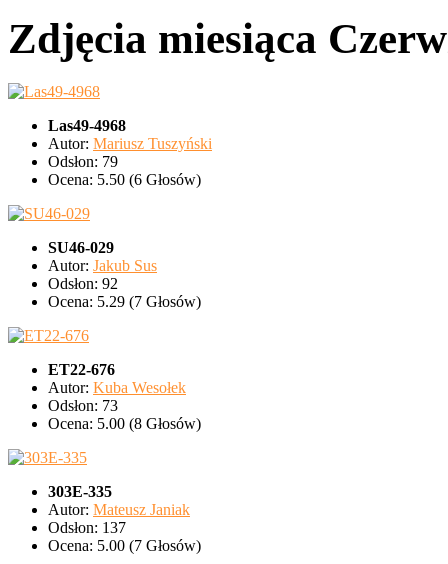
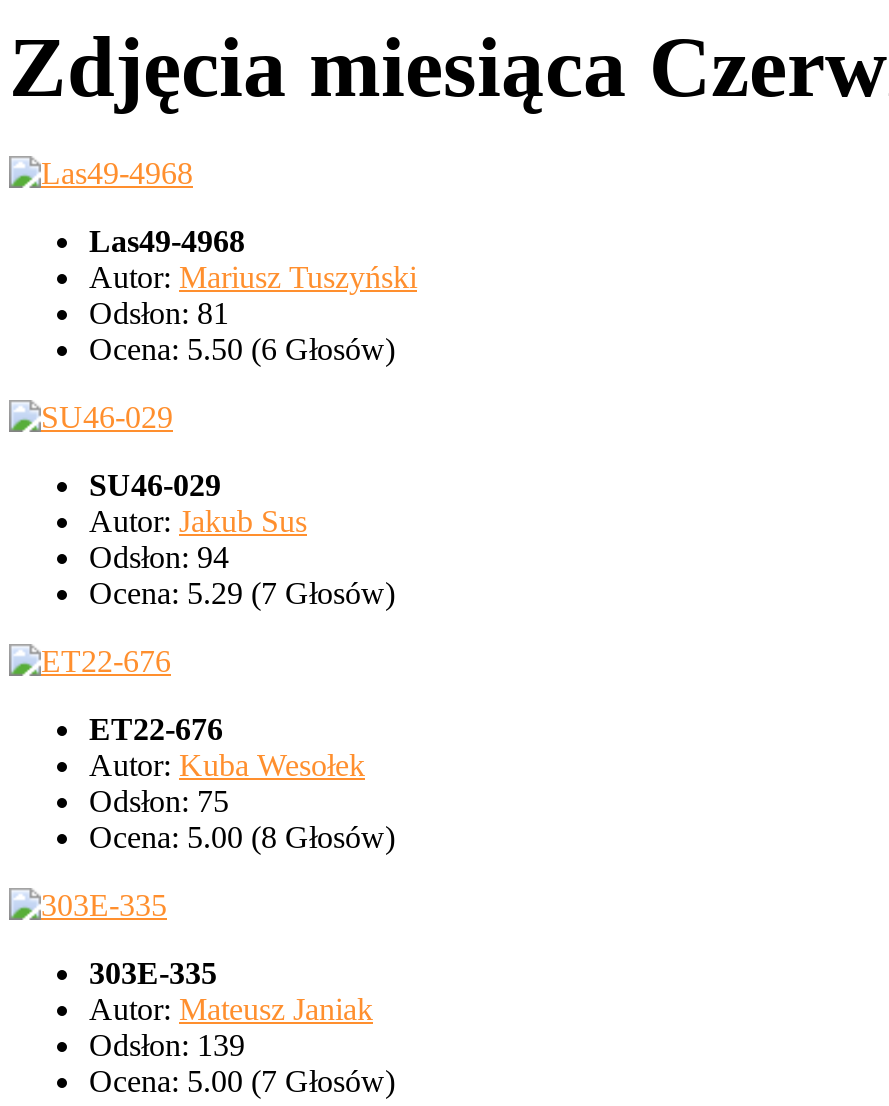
- Odsłon: 79
+ Odsłon: 81

- Odsłon: 92
+ Odsłon: 94

- Odsłon: 73
+ Odsłon: 75

- Odsłon: 137
+ Odsłon: 139
